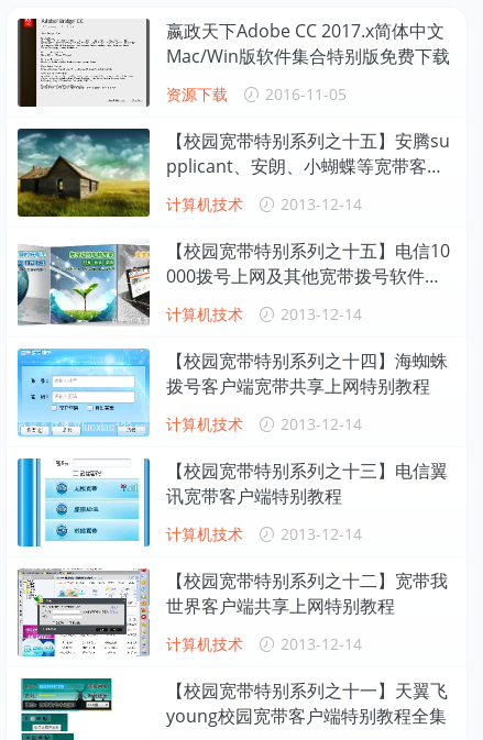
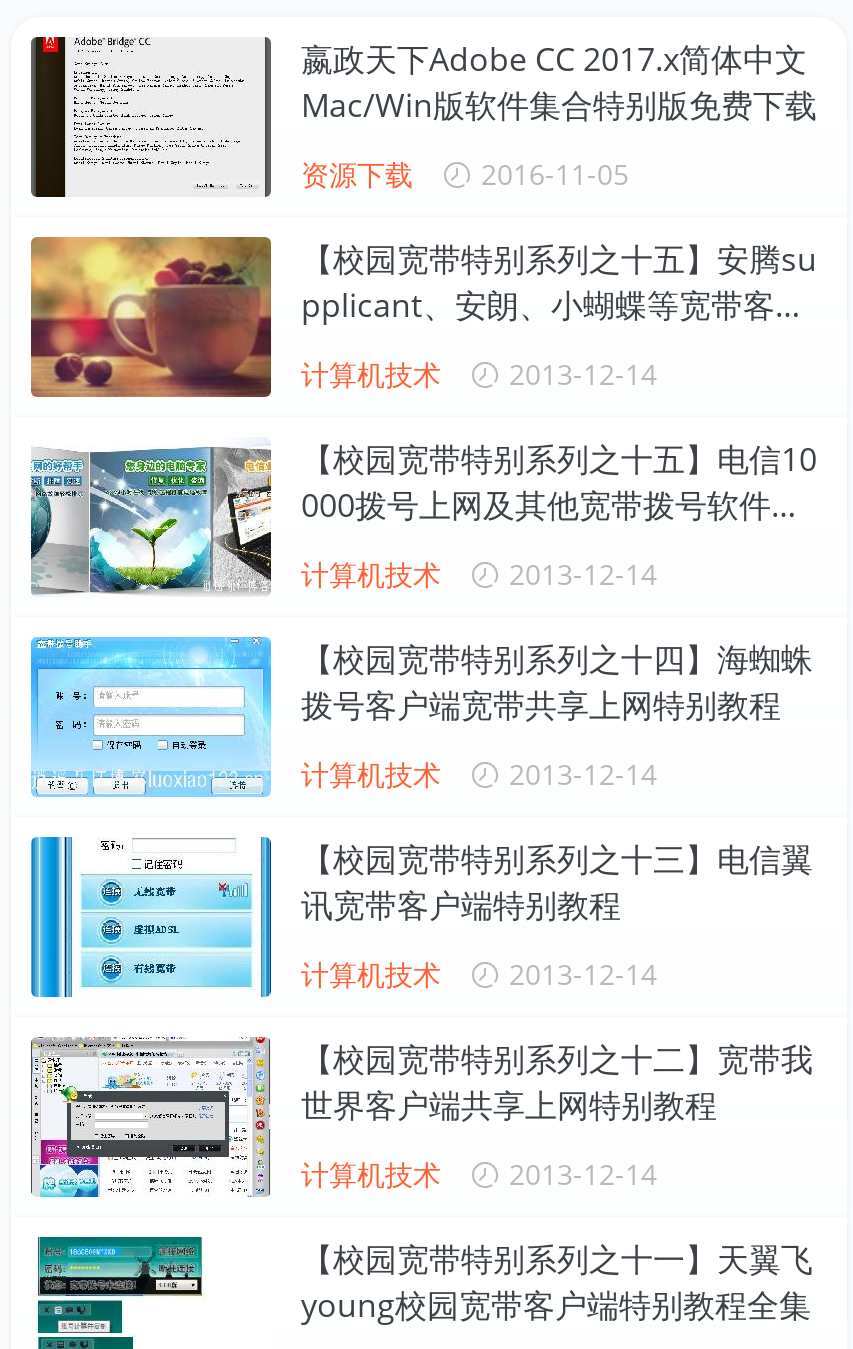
- [image]
+ [image]
